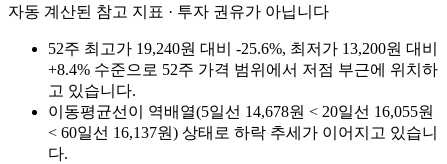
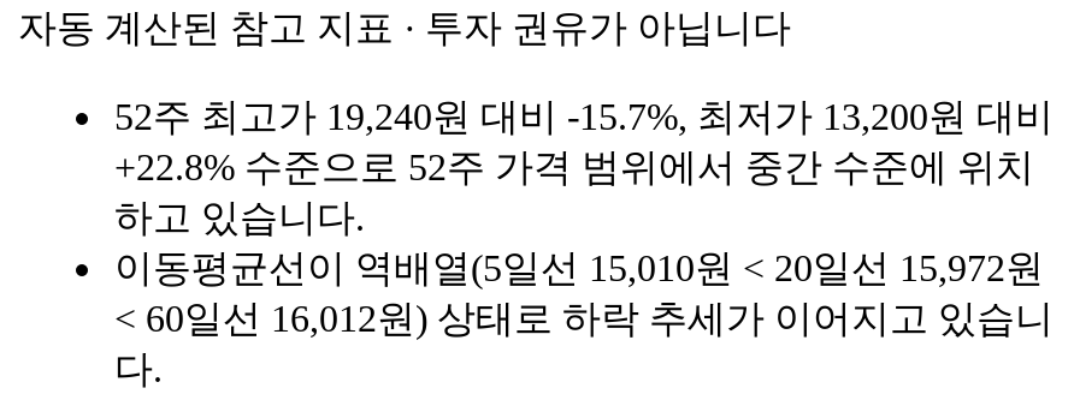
- 52주 최고가 19,240원 대비 -25.6%, 최저가 13,200원 대비
+ 52주 최고가 19,240원 대비 -15.7%, 최저가 13,200원 대비

- +8.4% 수준으로 52주 가격 범위에서 저점 부근에 위치하
+ +22.8% 수준으로 52주 가격 범위에서 중간 수준에 위치

- 고 있습니다.
+ 하고 있습니다.

- 이동평균선이 역배열(5일선 14,678원 < 20일선 16,055원
+ 이동평균선이 역배열(5일선 15,010원 < 20일선 15,972원

- < 60일선 16,137원) 상태로 하락 추세가 이어지고 있습니
+ < 60일선 16,012원) 상태로 하락 추세가 이어지고 있습니
